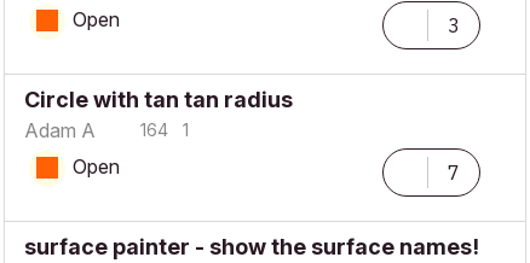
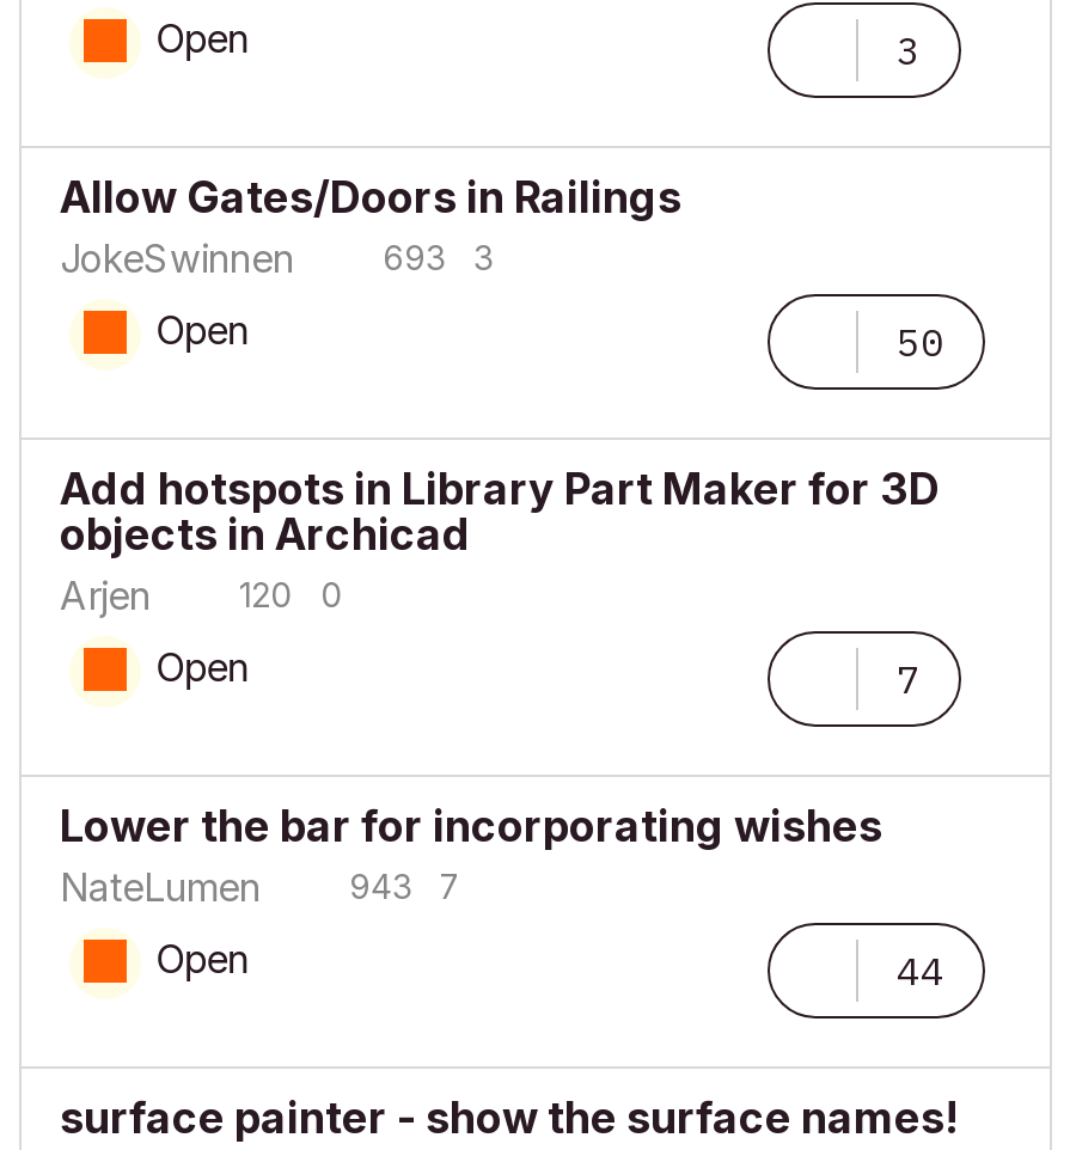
- Circle with tan tan radius
- Adam A
- 164
- 1
+ Allow Gates/Doors in Railings
+ JokeSwinnen
+ 693
+ 3
+ Open
+ 50
+ Add hotspots in Library Part Maker for 3D
+ objects in Archicad
+ Arjen
+ 120
+ 0

+ Lower the bar for incorporating wishes
+ NateLumen
+ 943
+ 7
+ Open
+ 44
